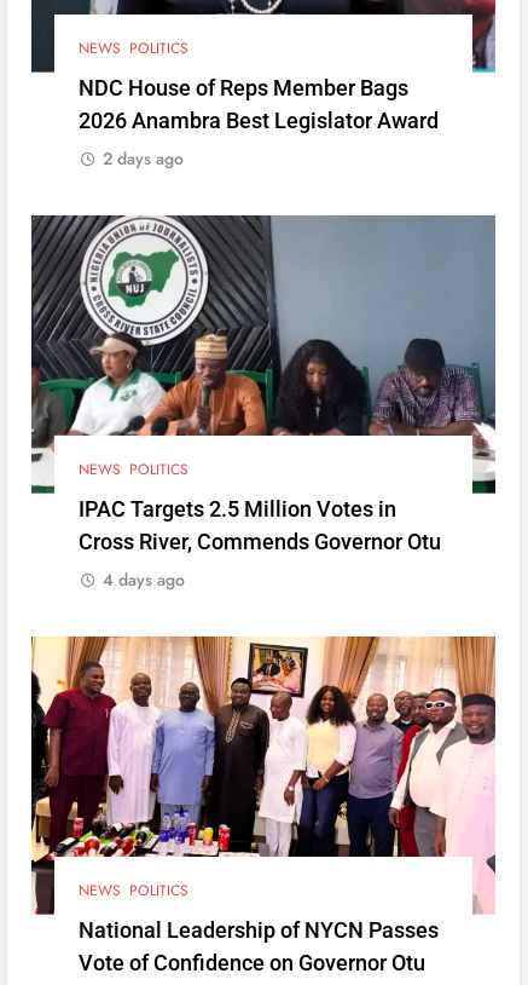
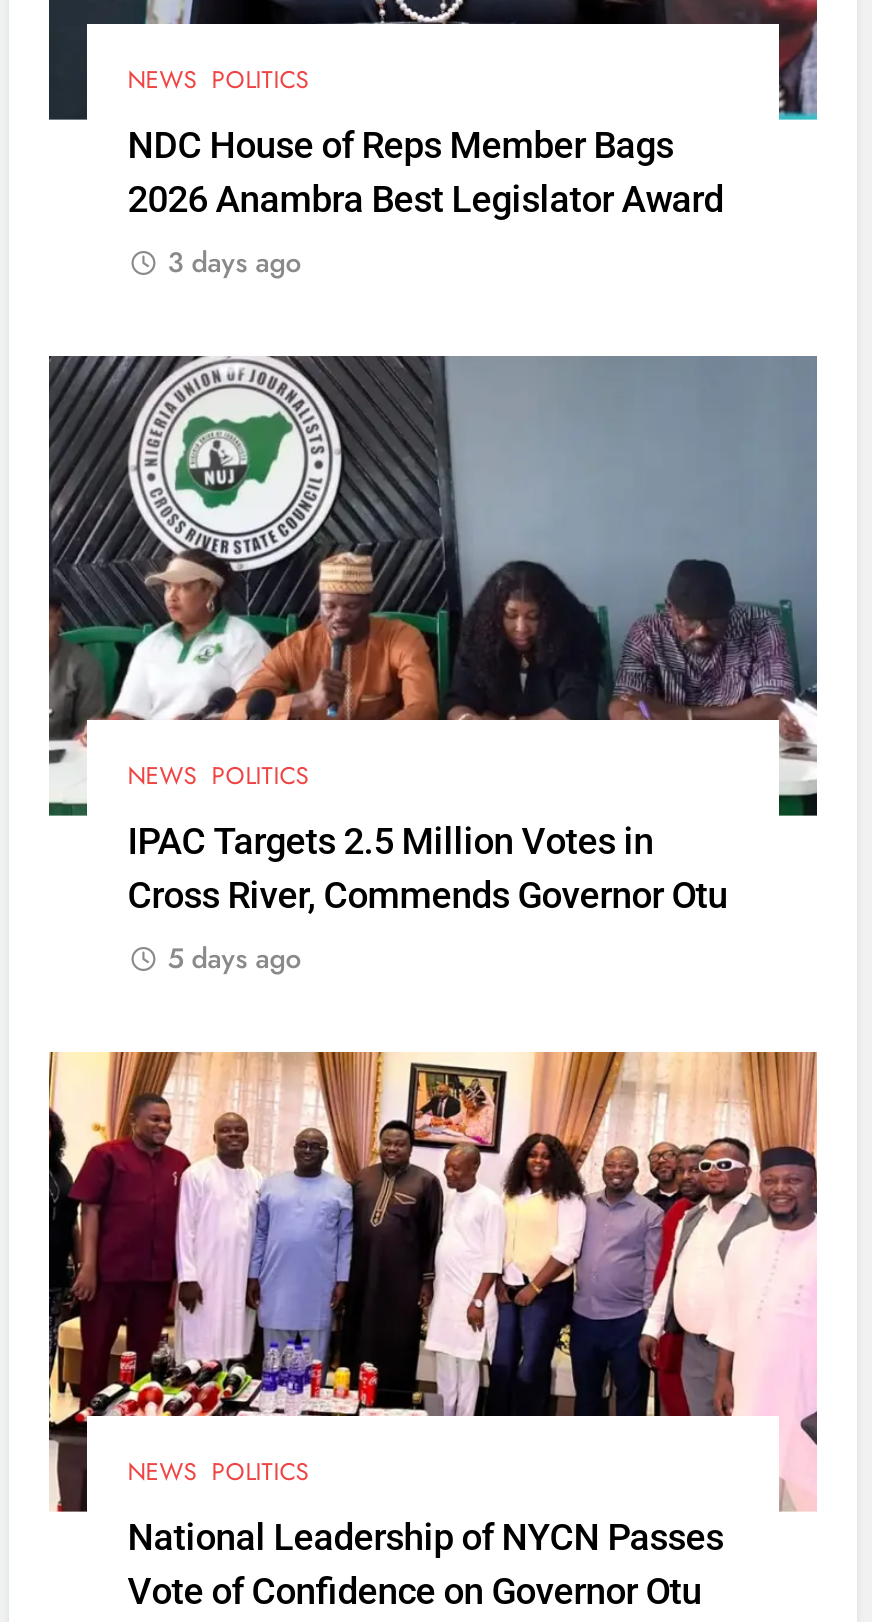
- 2 days ago
+ 3 days ago

- 4 days ago
+ 5 days ago
